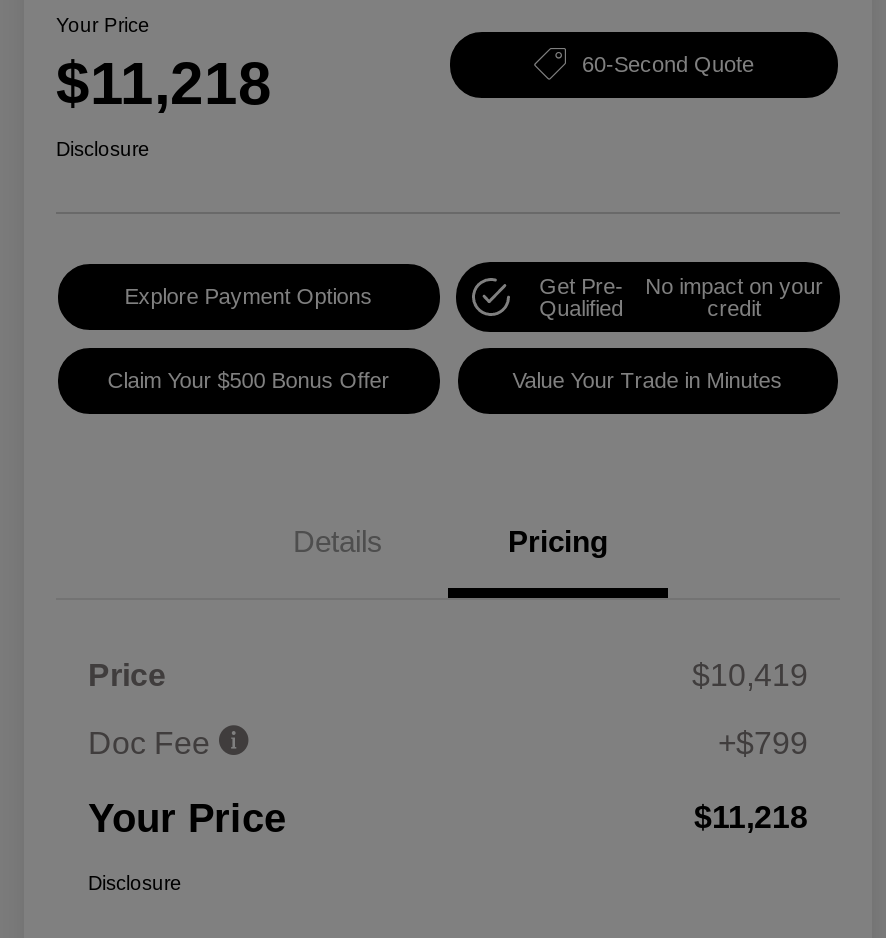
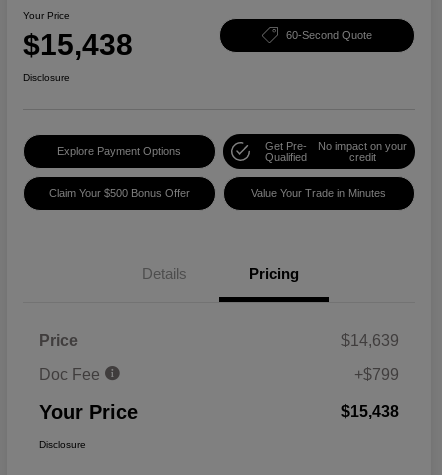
- $11,218
+ $15,438

- $10,419
+ $14,639

- $11,218
+ $15,438
